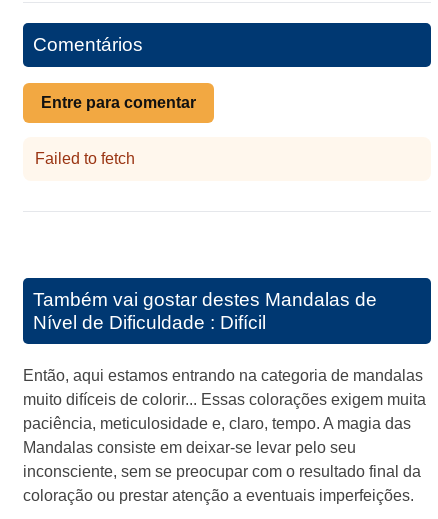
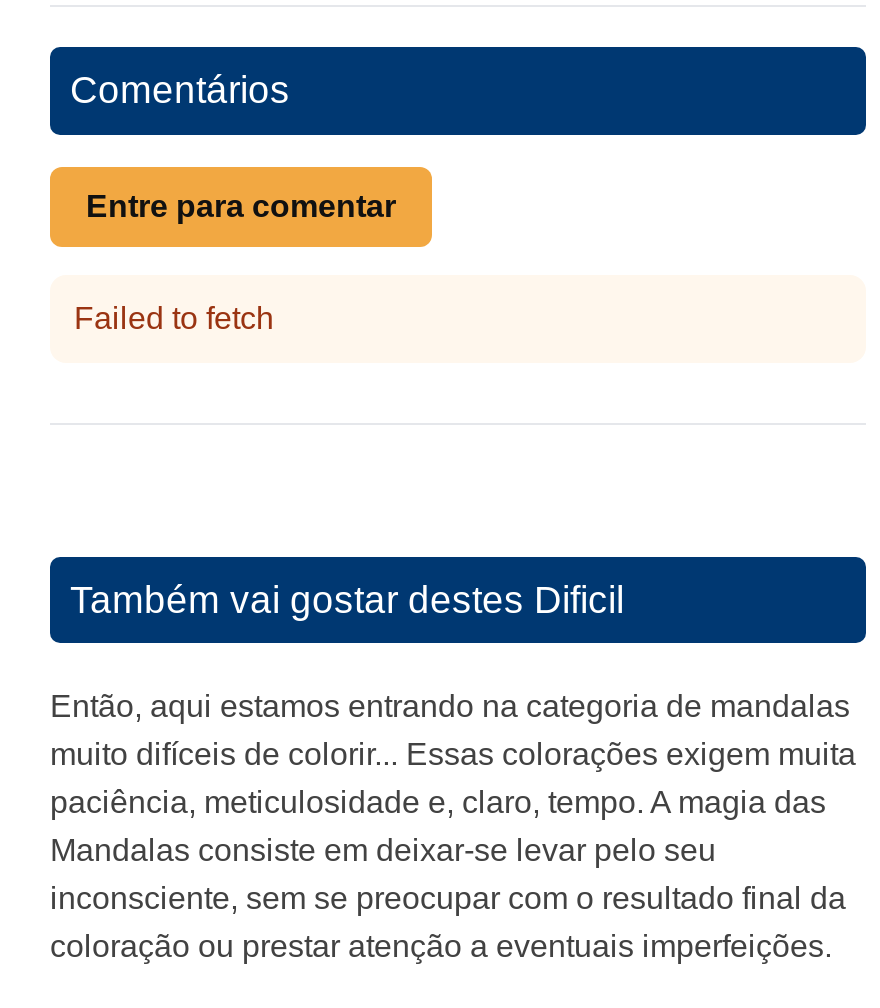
- Também vai gostar destes Mandalas de
- Nível de Dificuldade : Difícil
+ Também vai gostar destes Dificil
